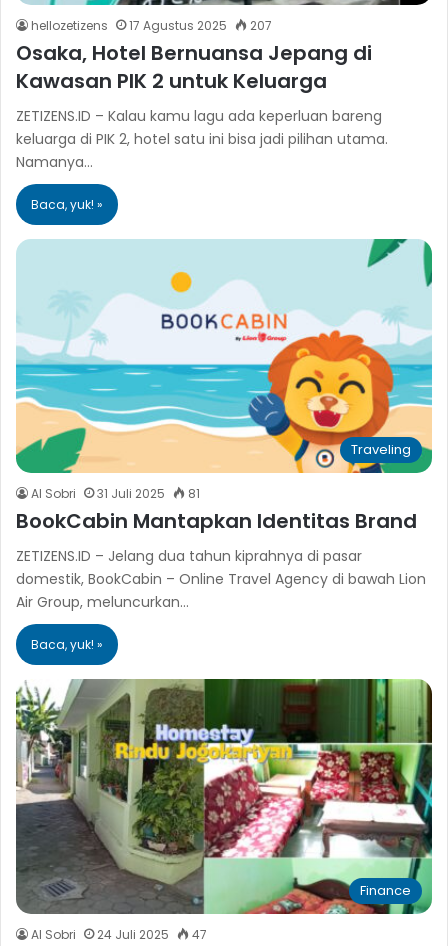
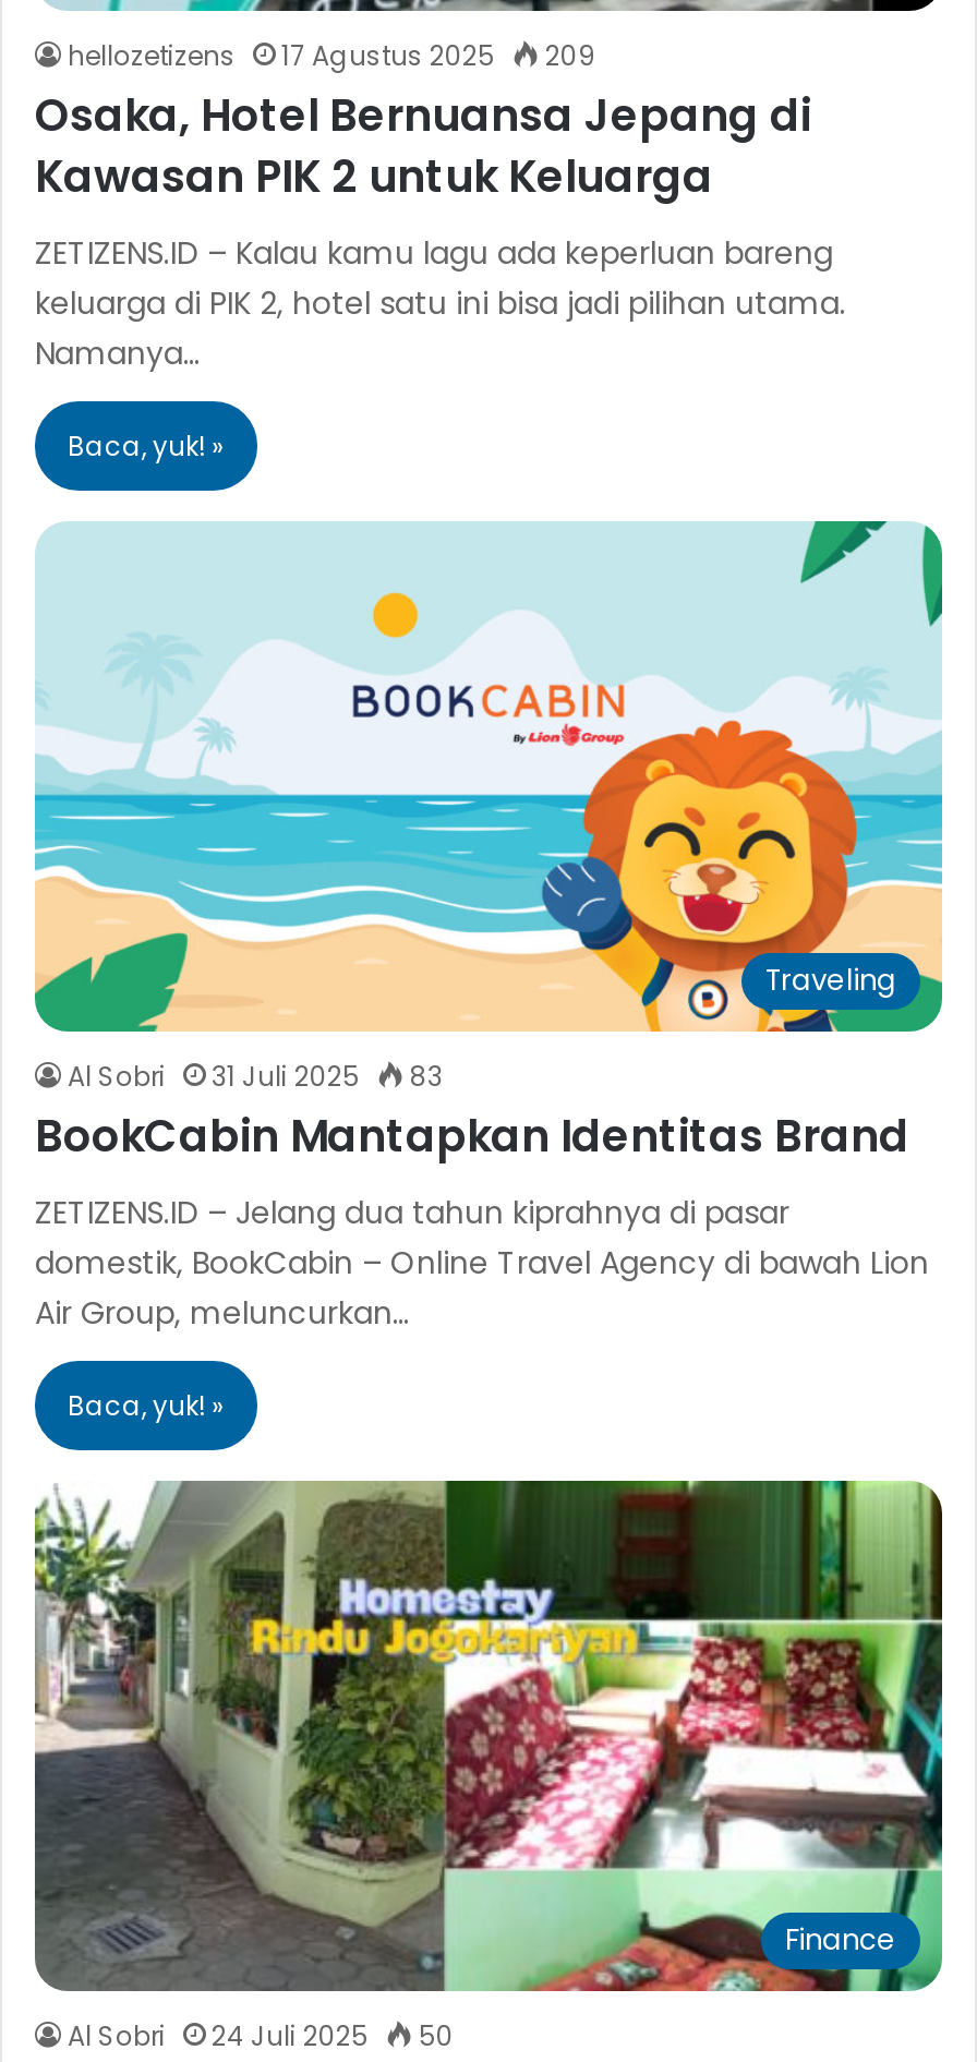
- hellozetizens 17 Agustus 2025 207
+ hellozetizens 17 Agustus 2025 209

- Al Sobri 31 Juli 2025 81
+ Al Sobri 31 Juli 2025 83

- Al Sobri 24 Juli 2025 47
+ Al Sobri 24 Juli 2025 50
